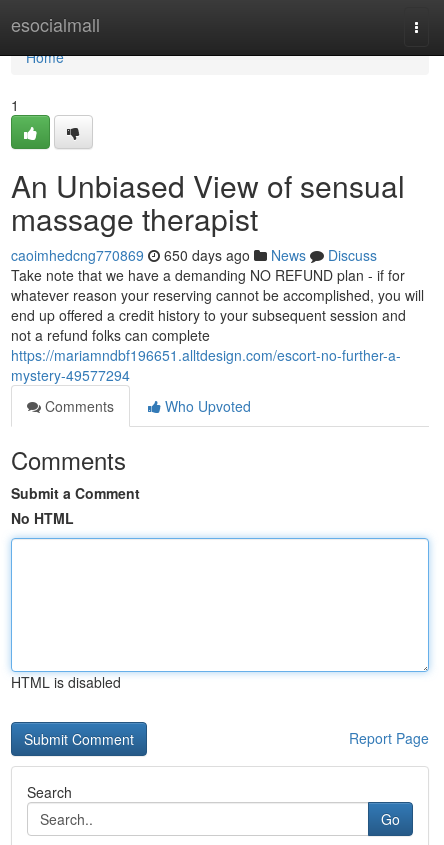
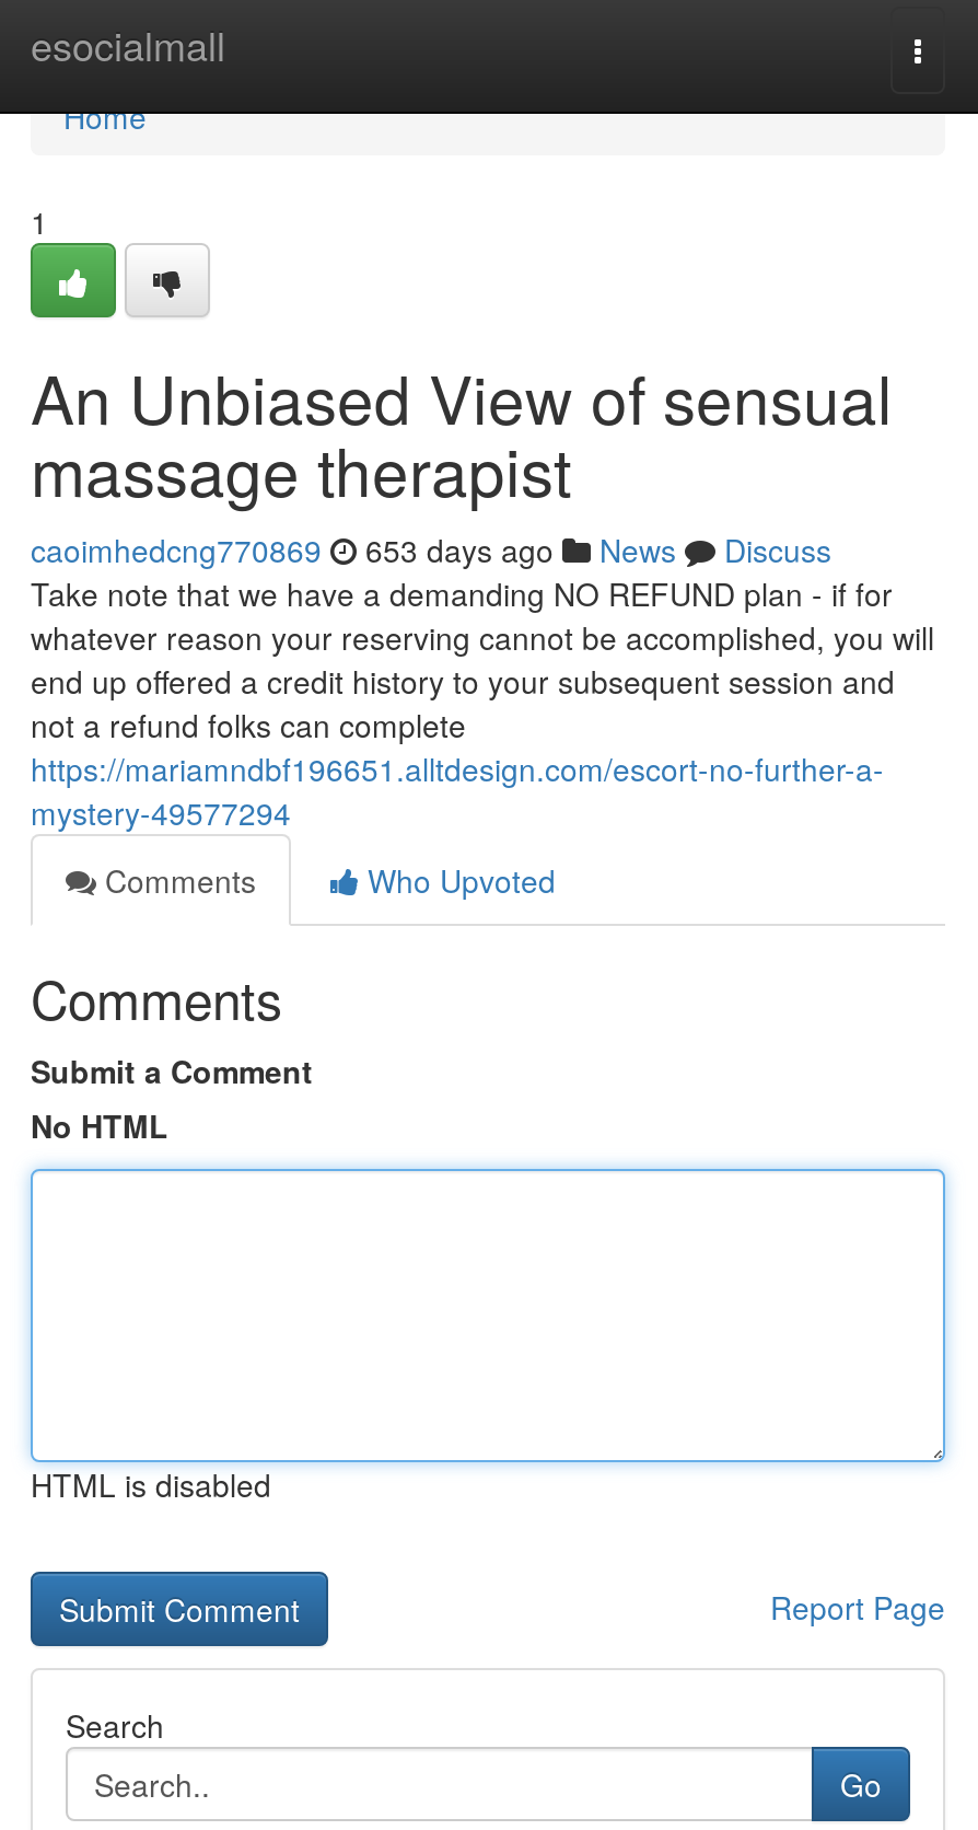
- caoimhedcng770869 650 days ago News Discuss
+ caoimhedcng770869 653 days ago News Discuss
